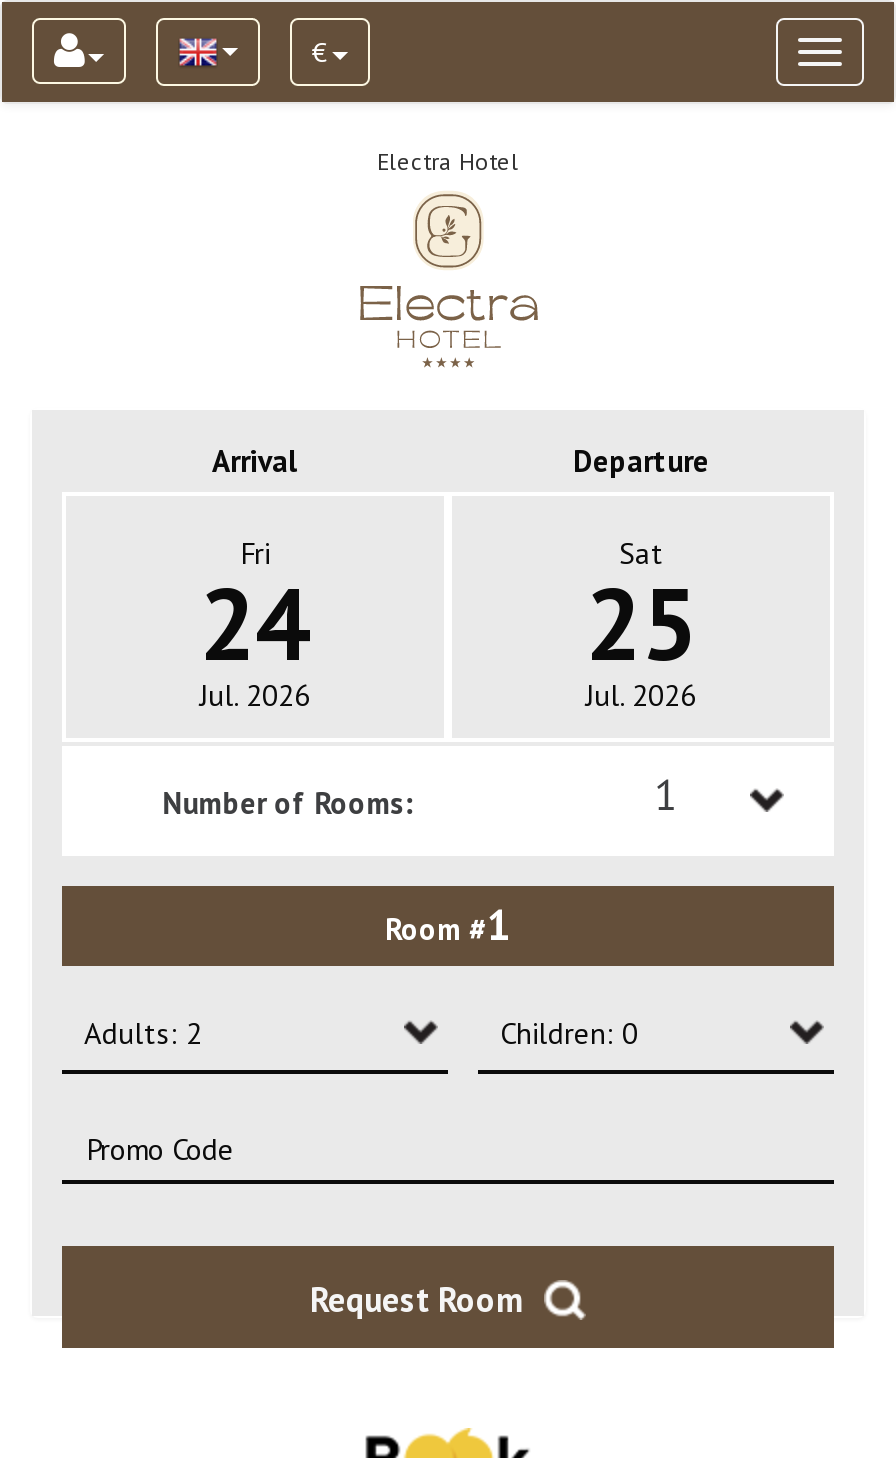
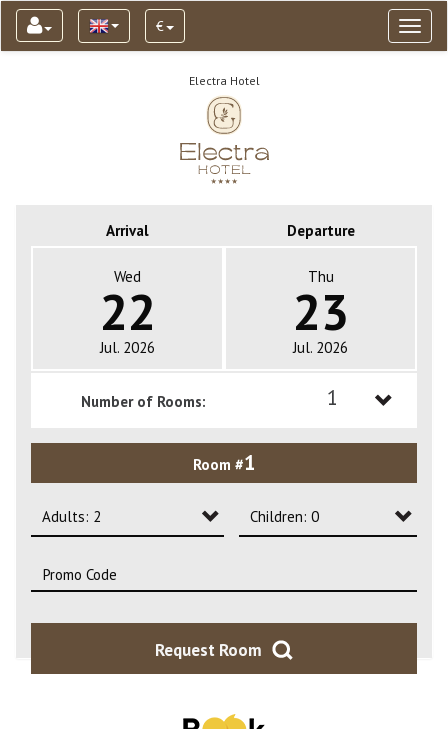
- Fri
- 24
+ Wed
+ 22

- Sat
- 25
+ Thu
+ 23
